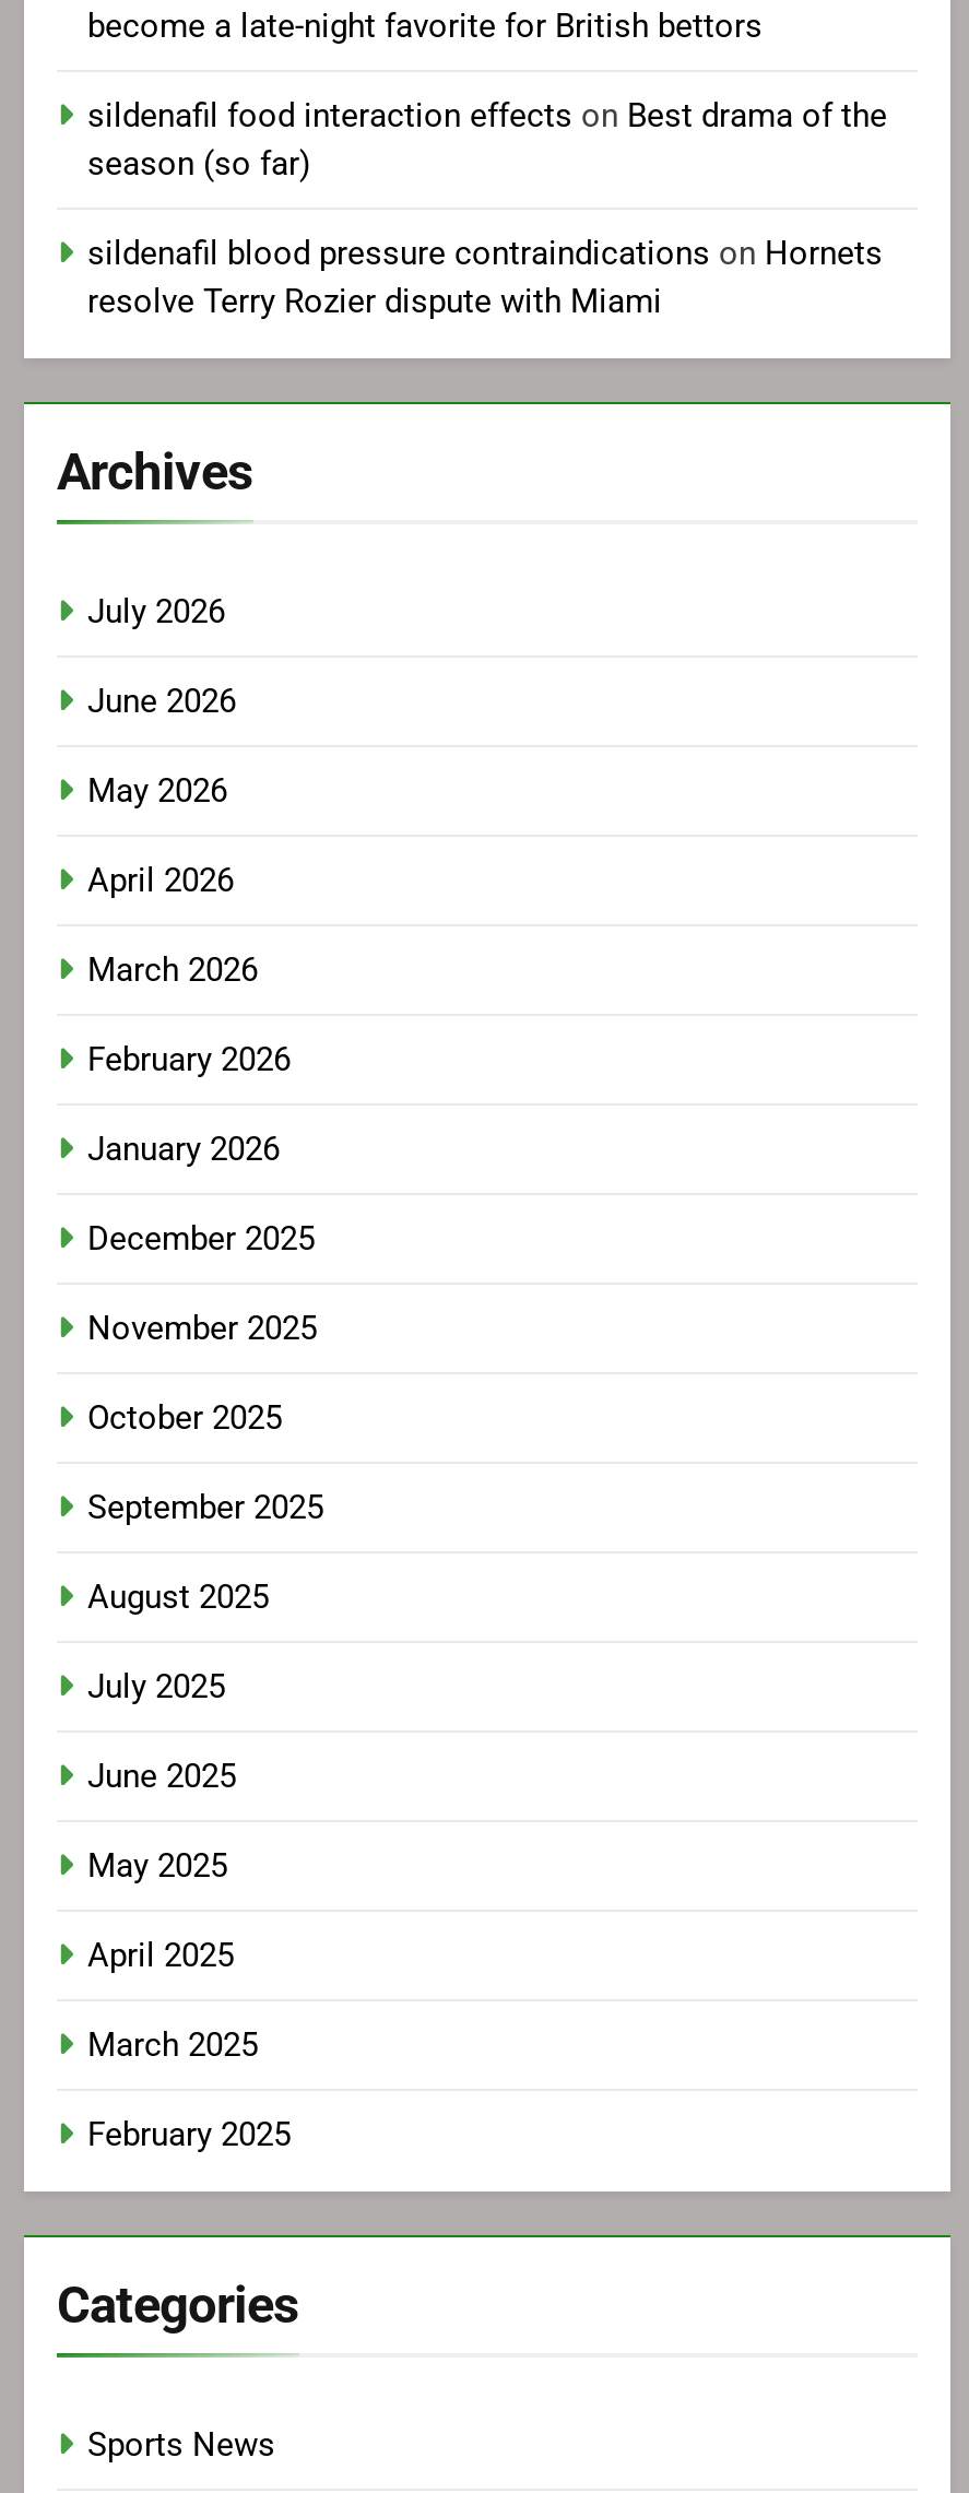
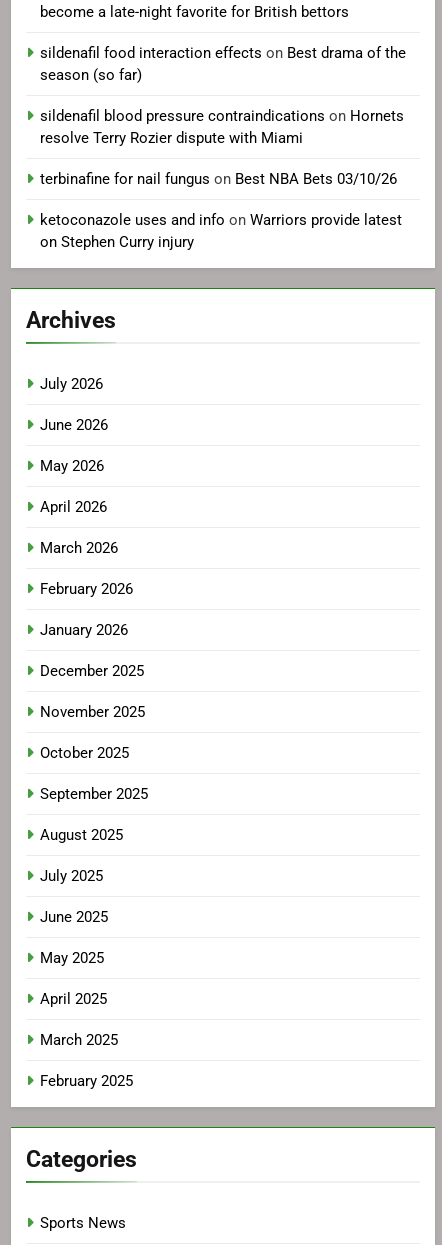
+ terbinafine for nail fungus on Best NBA Bets 03/10/26
+ ketoconazole uses and info on Warriors provide latest
+ on Stephen Curry injury
